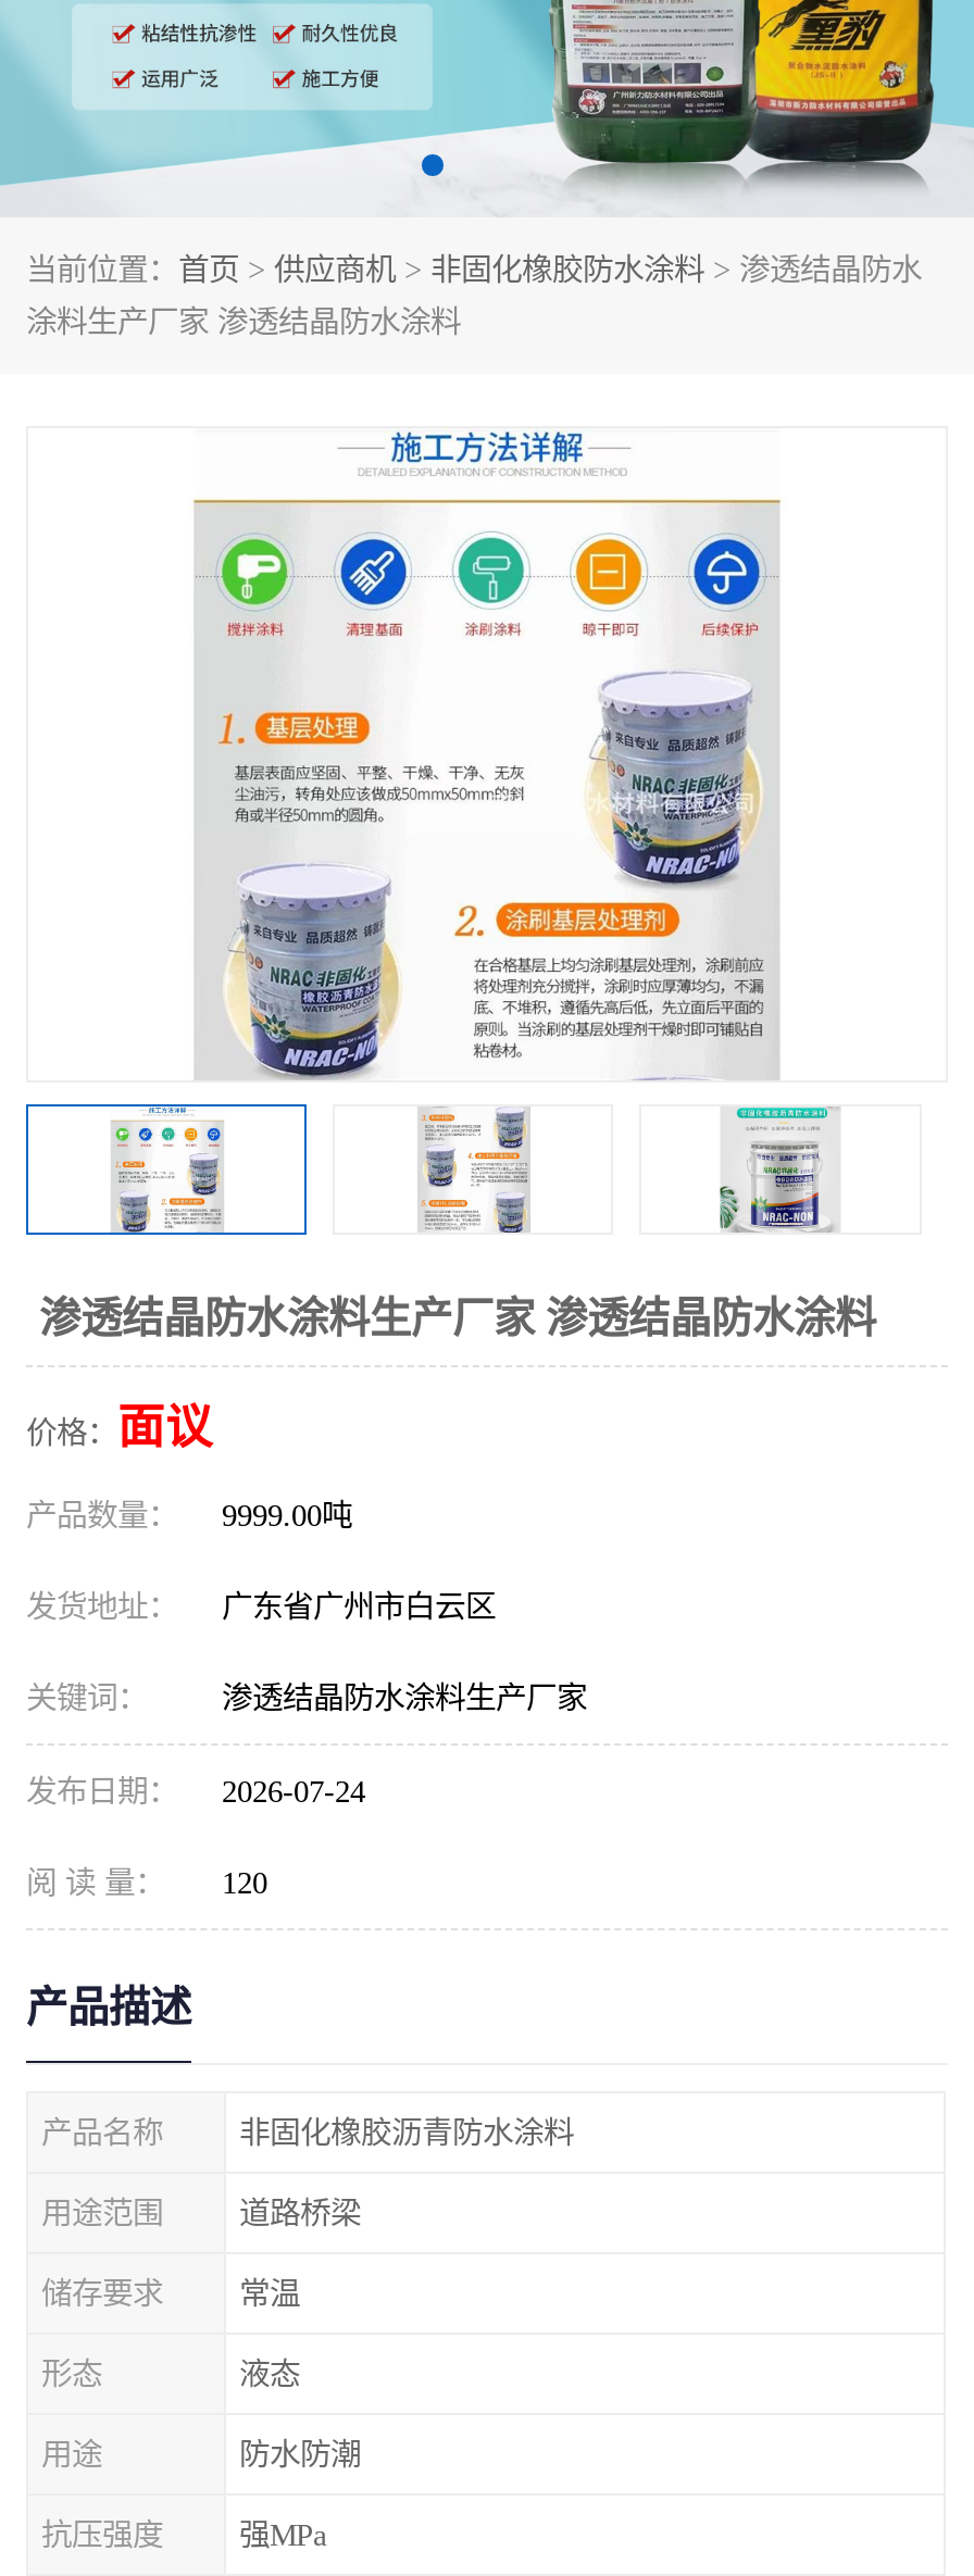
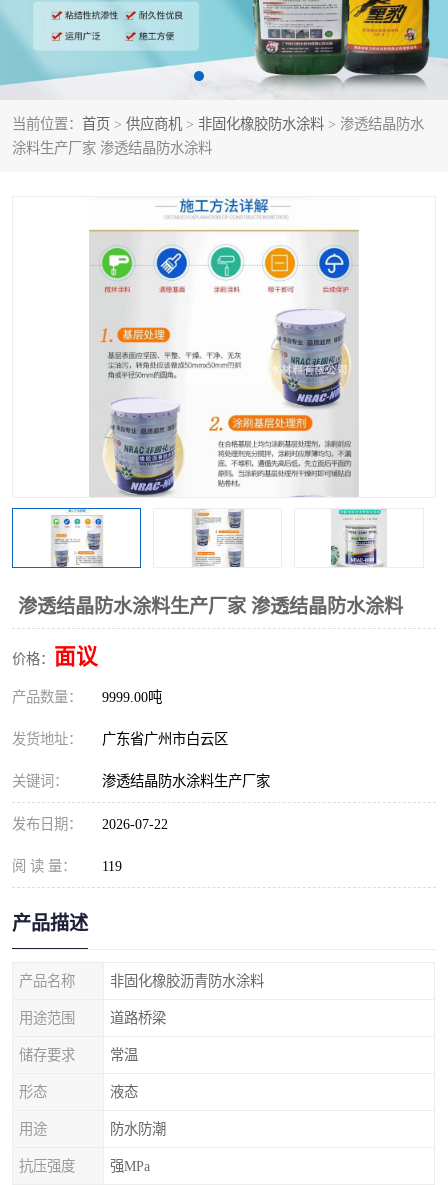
- 发布日期： 2026-07-24
+ 发布日期： 2026-07-22

- 阅 读 量： 120
+ 阅 读 量： 119
